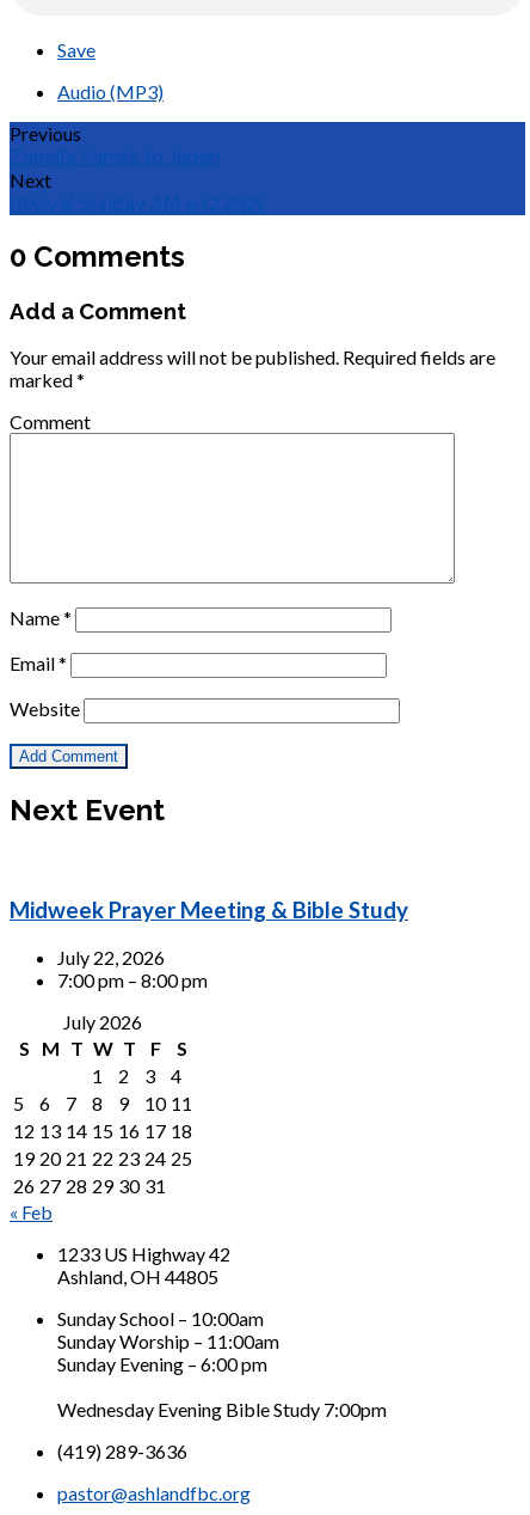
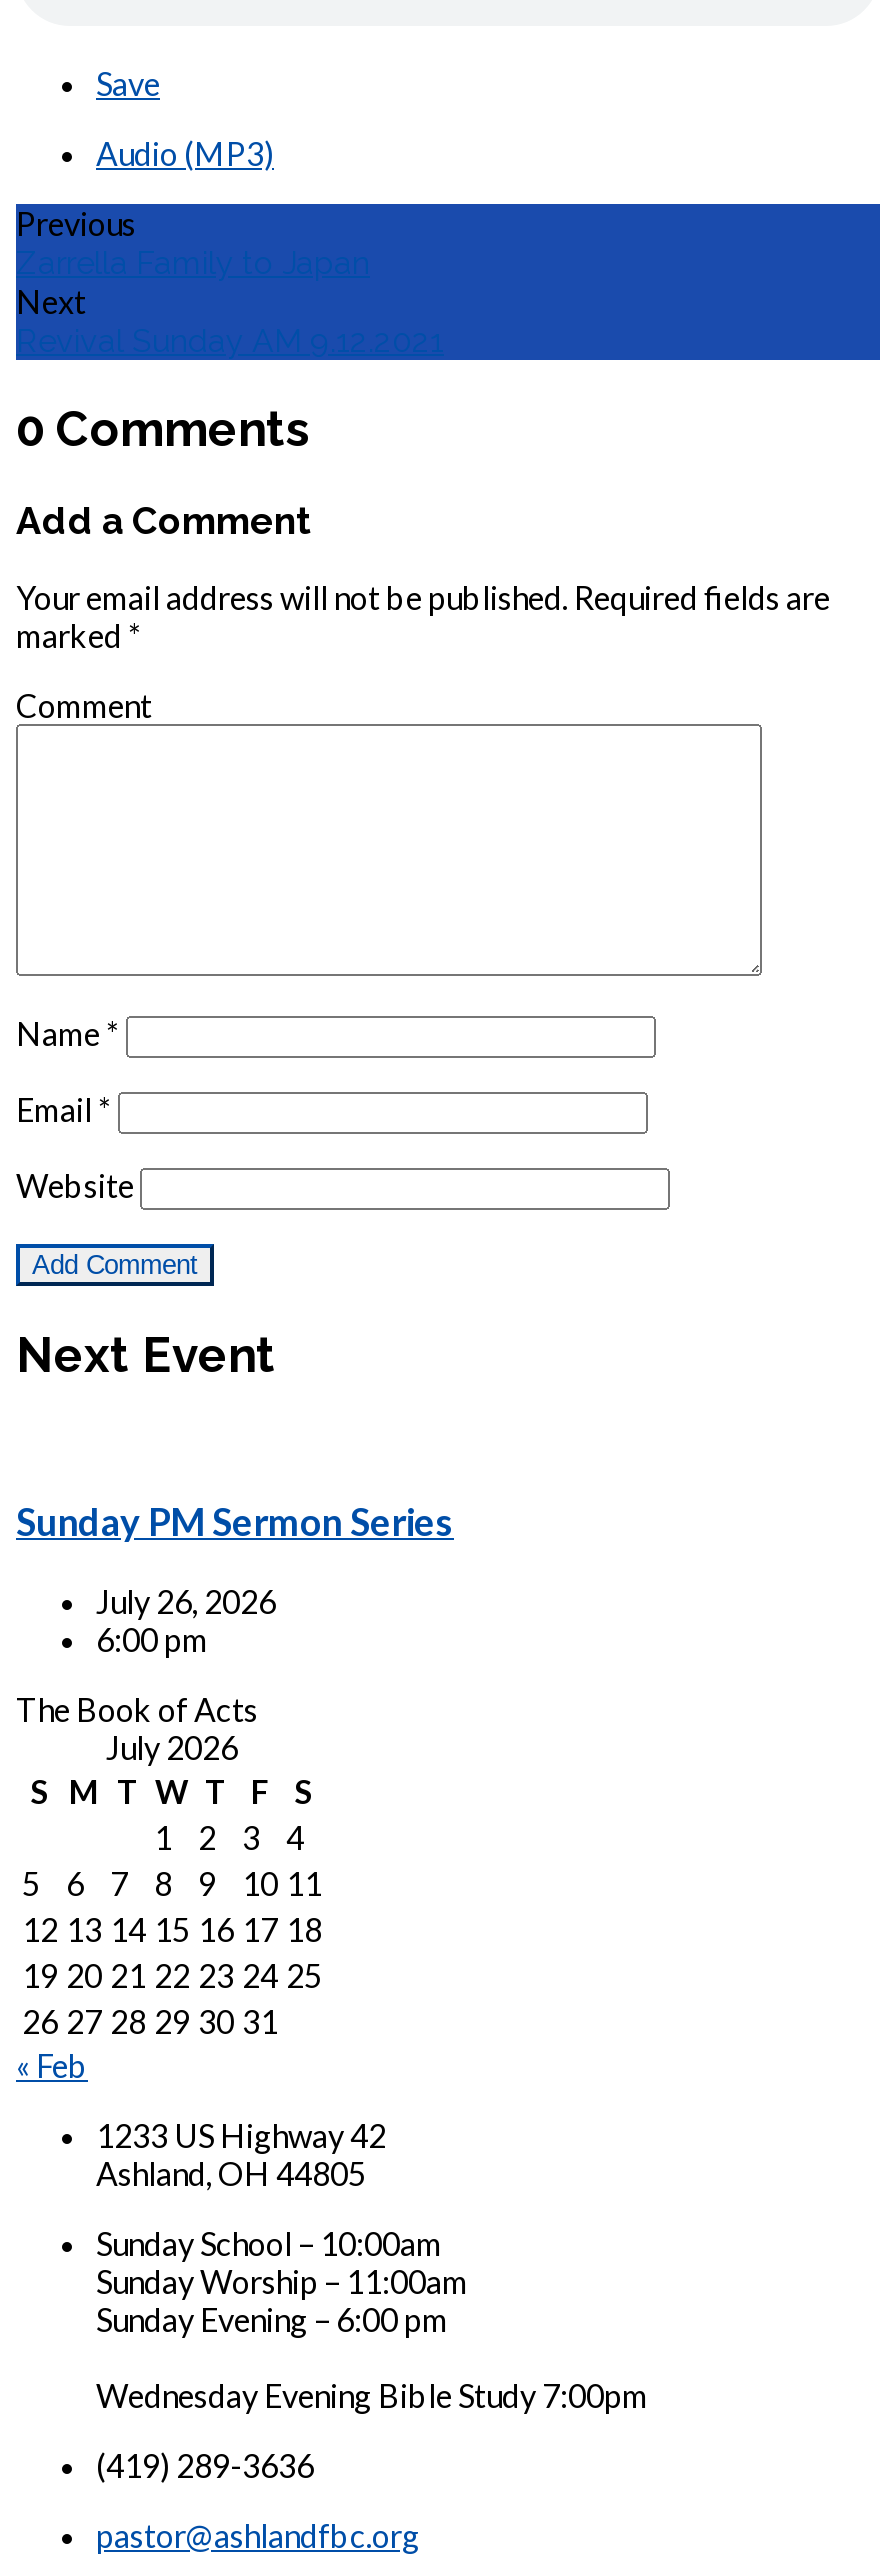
- Midweek Prayer Meeting & Bible Study
- July 22, 2026
- 7:00 pm – 8:00 pm
+ Sunday PM Sermon Series
+ July 26, 2026
+ 6:00 pm
+ The Book of Acts
